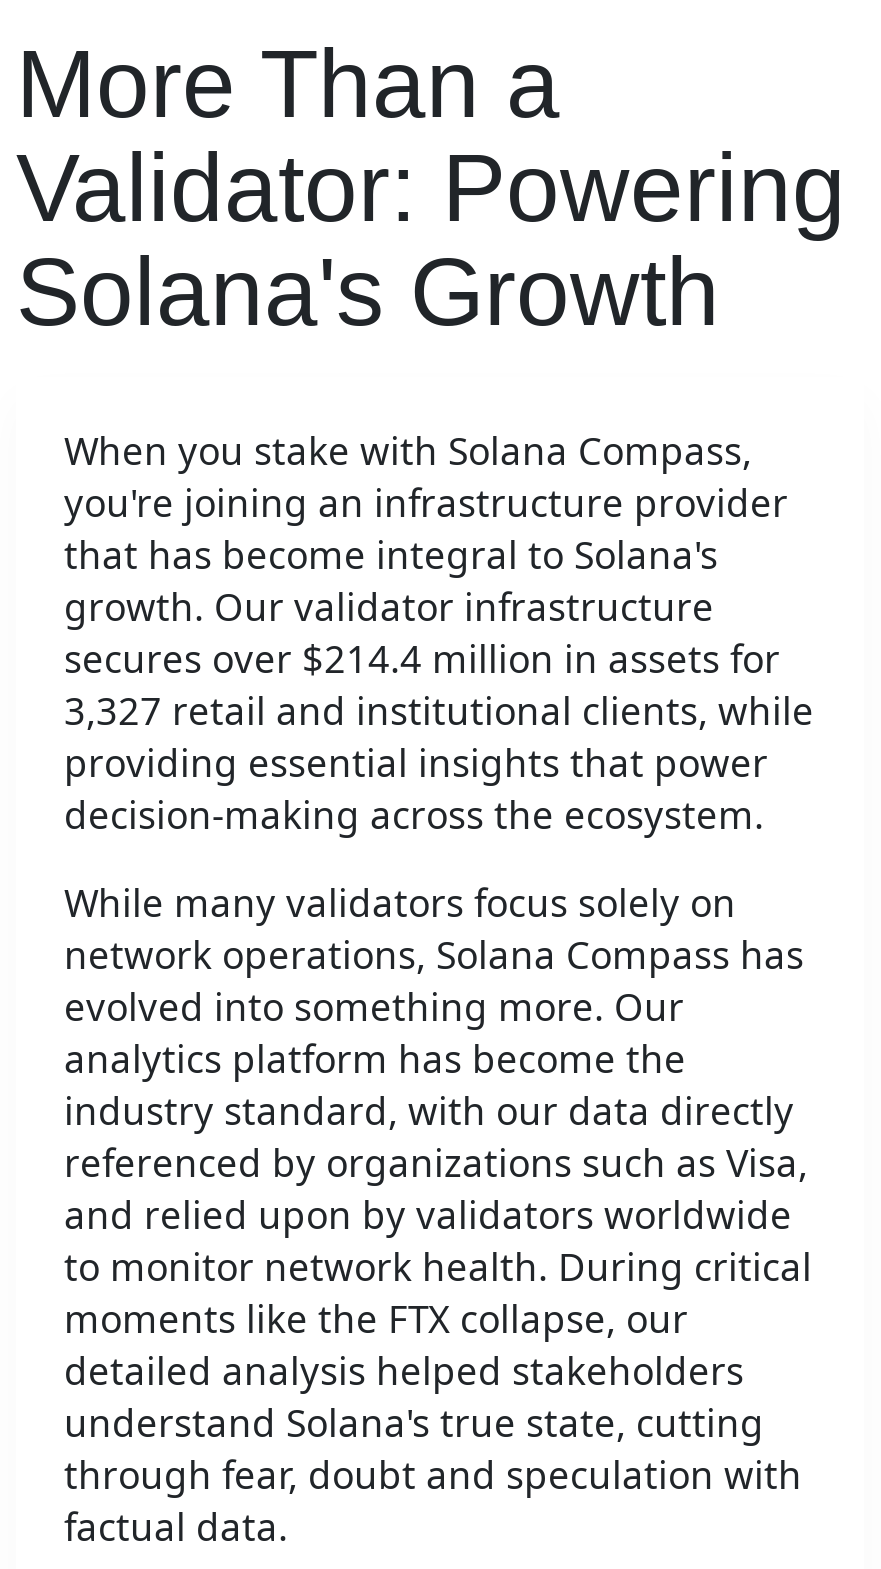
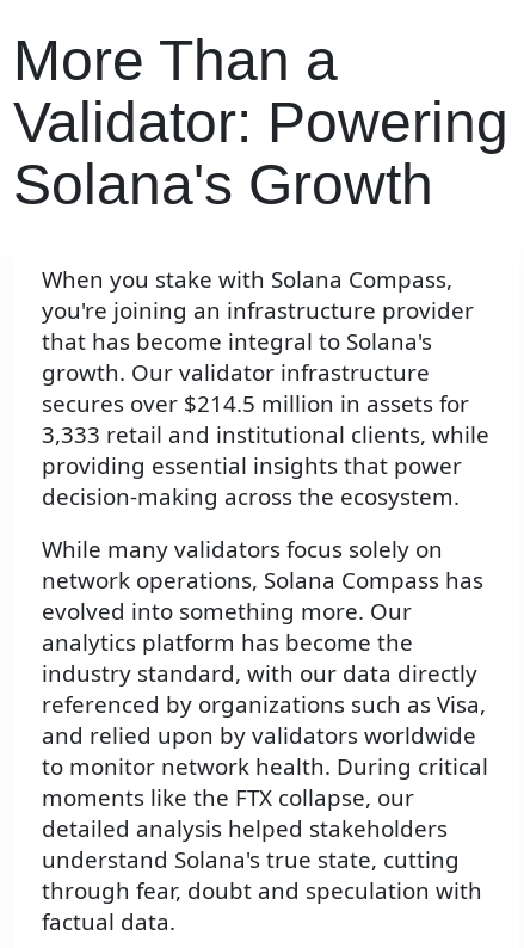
- secures over $214.4 million in assets for
+ secures over $214.5 million in assets for

- 3,327 retail and institutional clients, while
+ 3,333 retail and institutional clients, while
